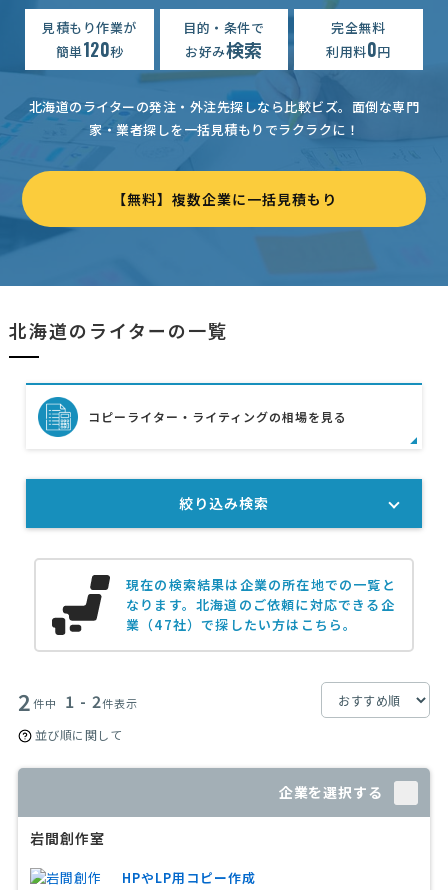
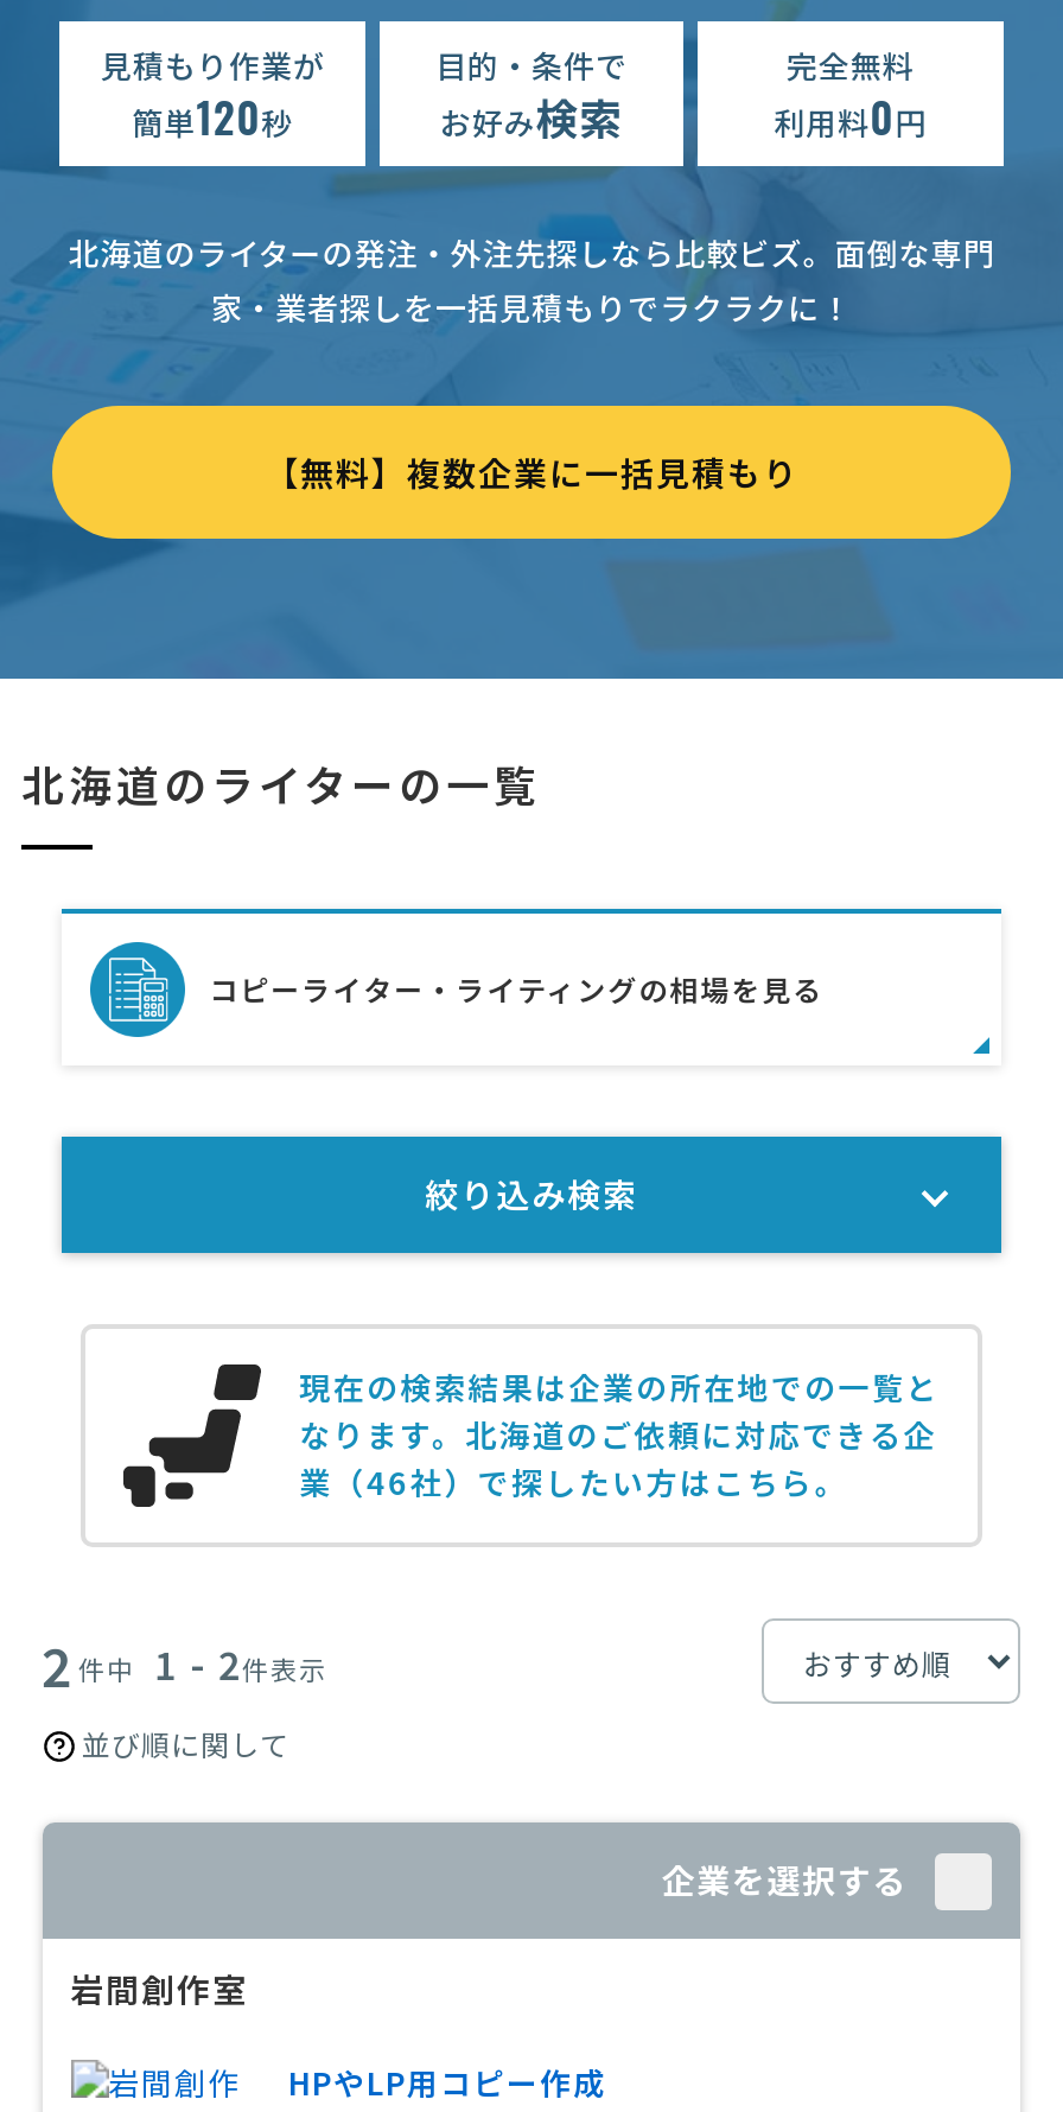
- 業（47社）で探したい方はこちら。
+ 業（46社）で探したい方はこちら。
